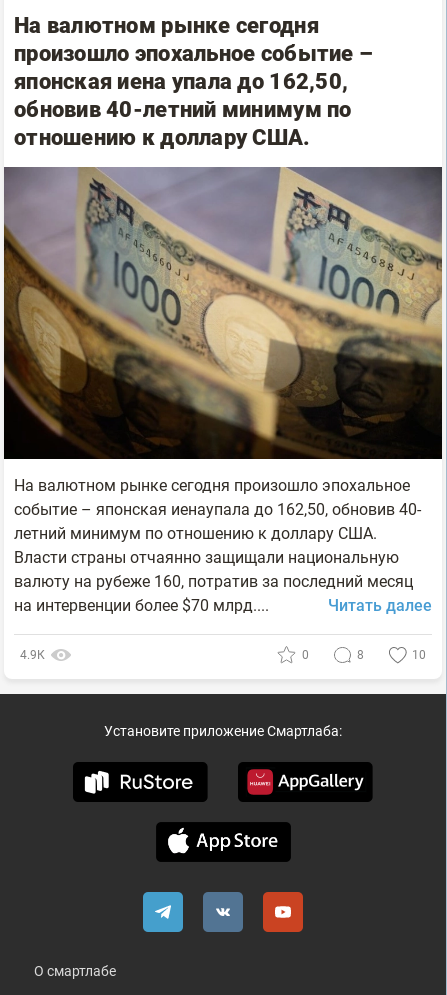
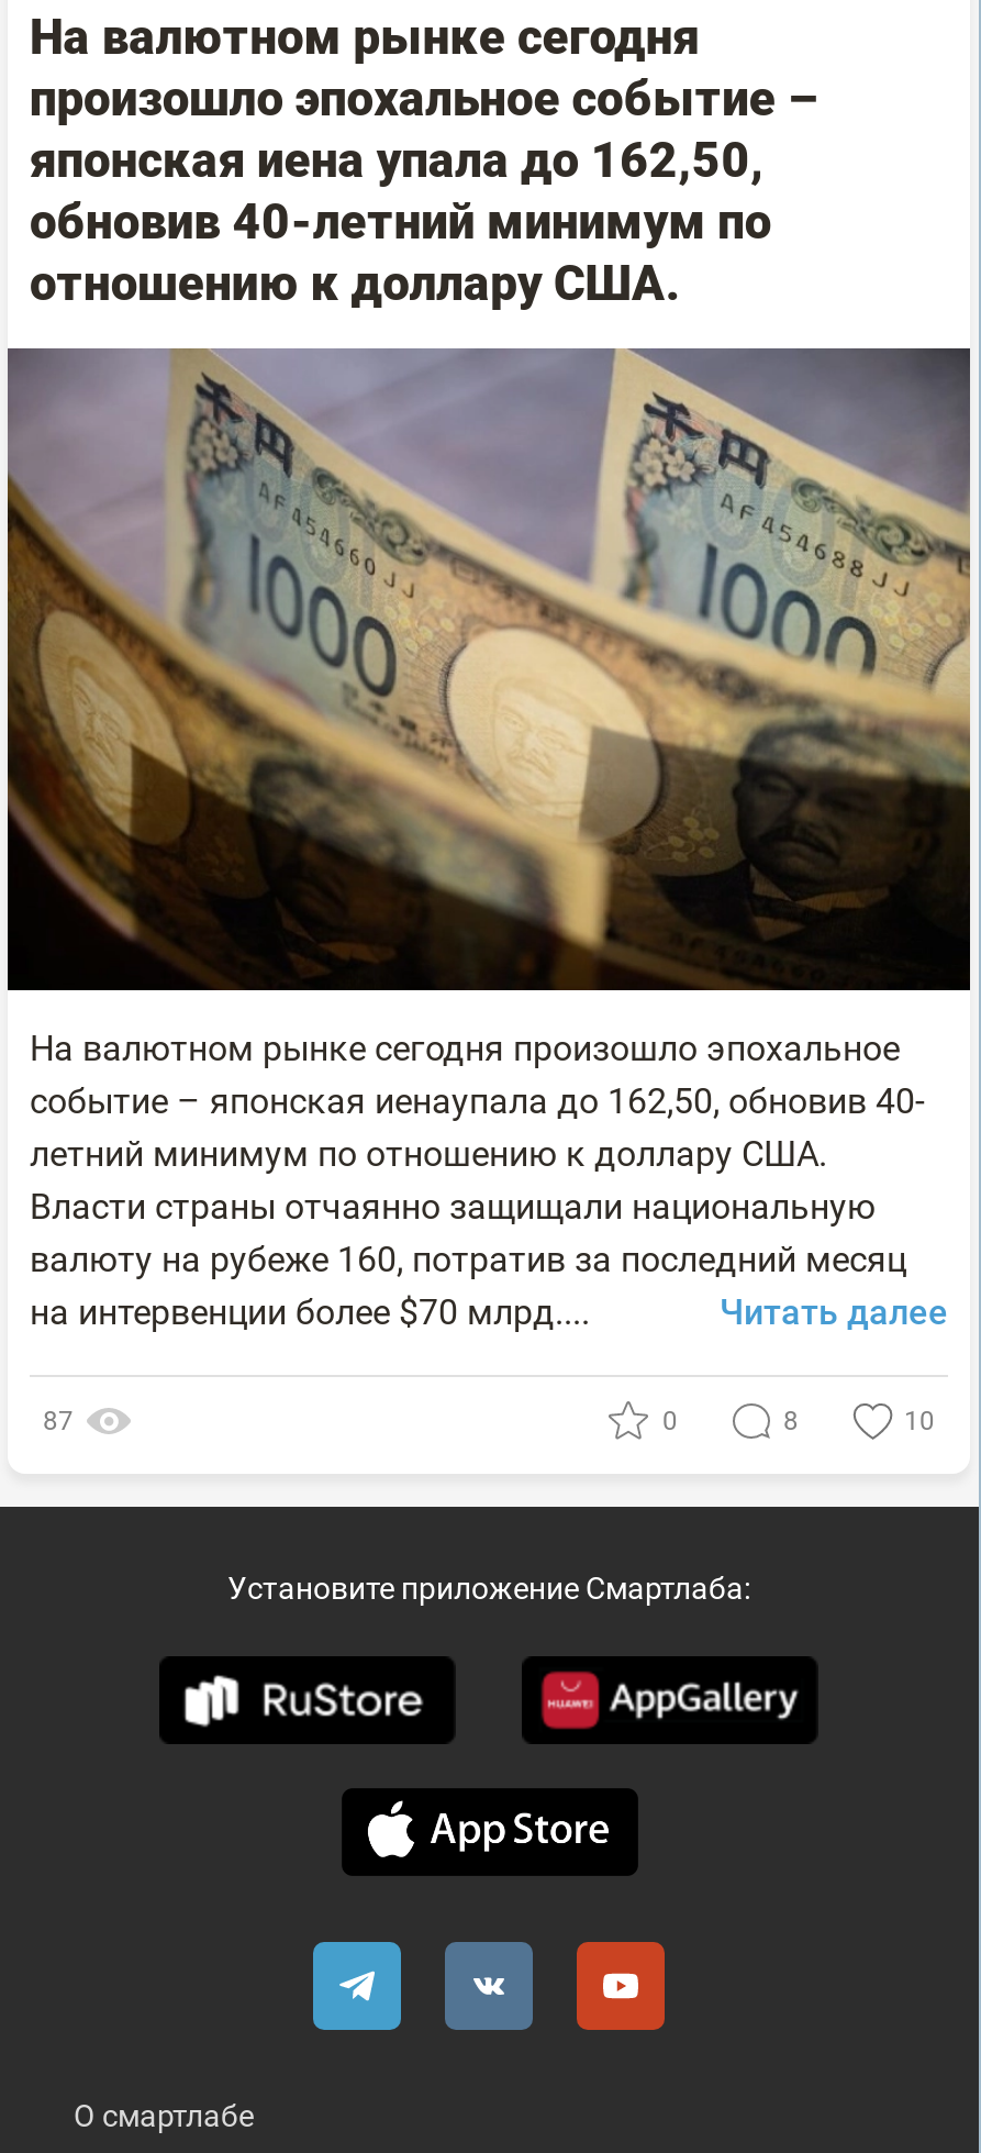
- 4.9К
+ 87
